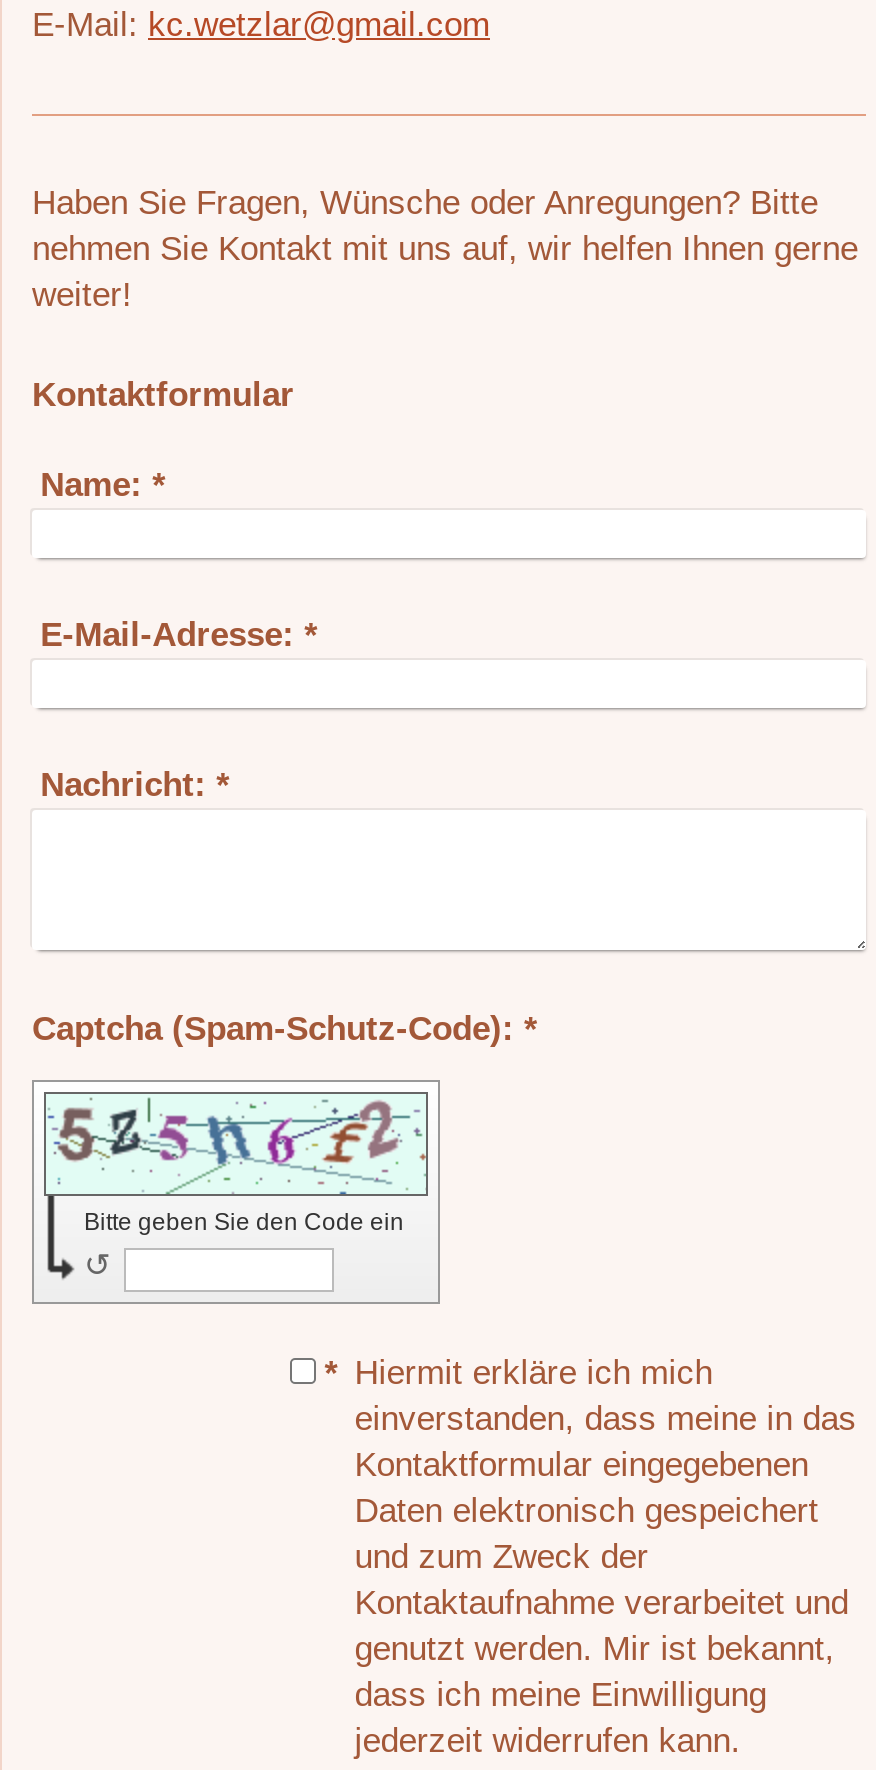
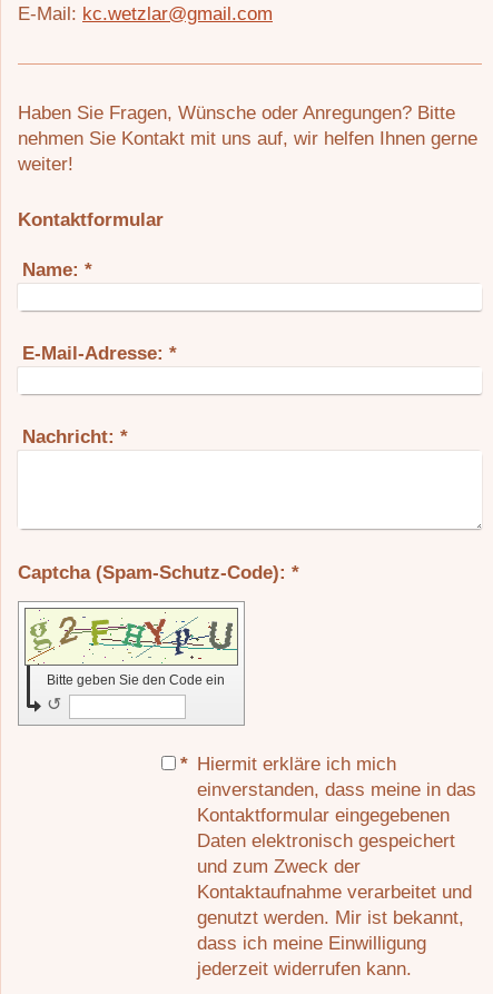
- [image]
+ [image]
